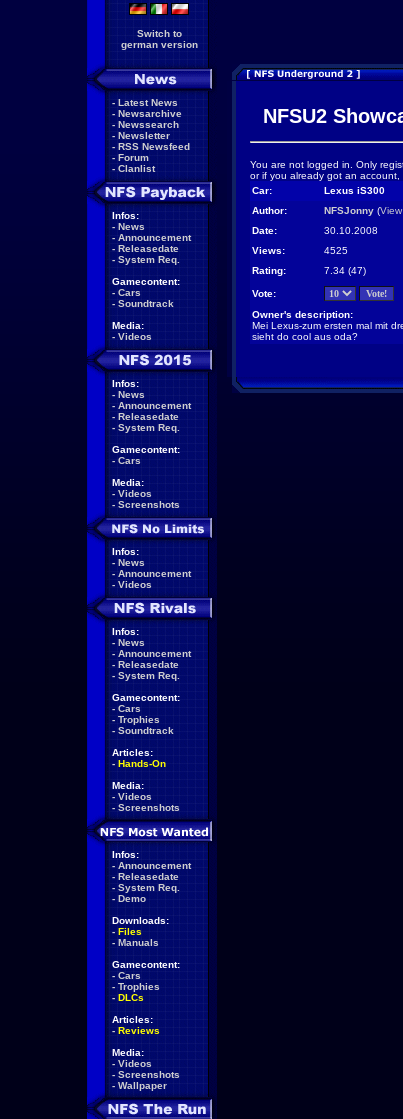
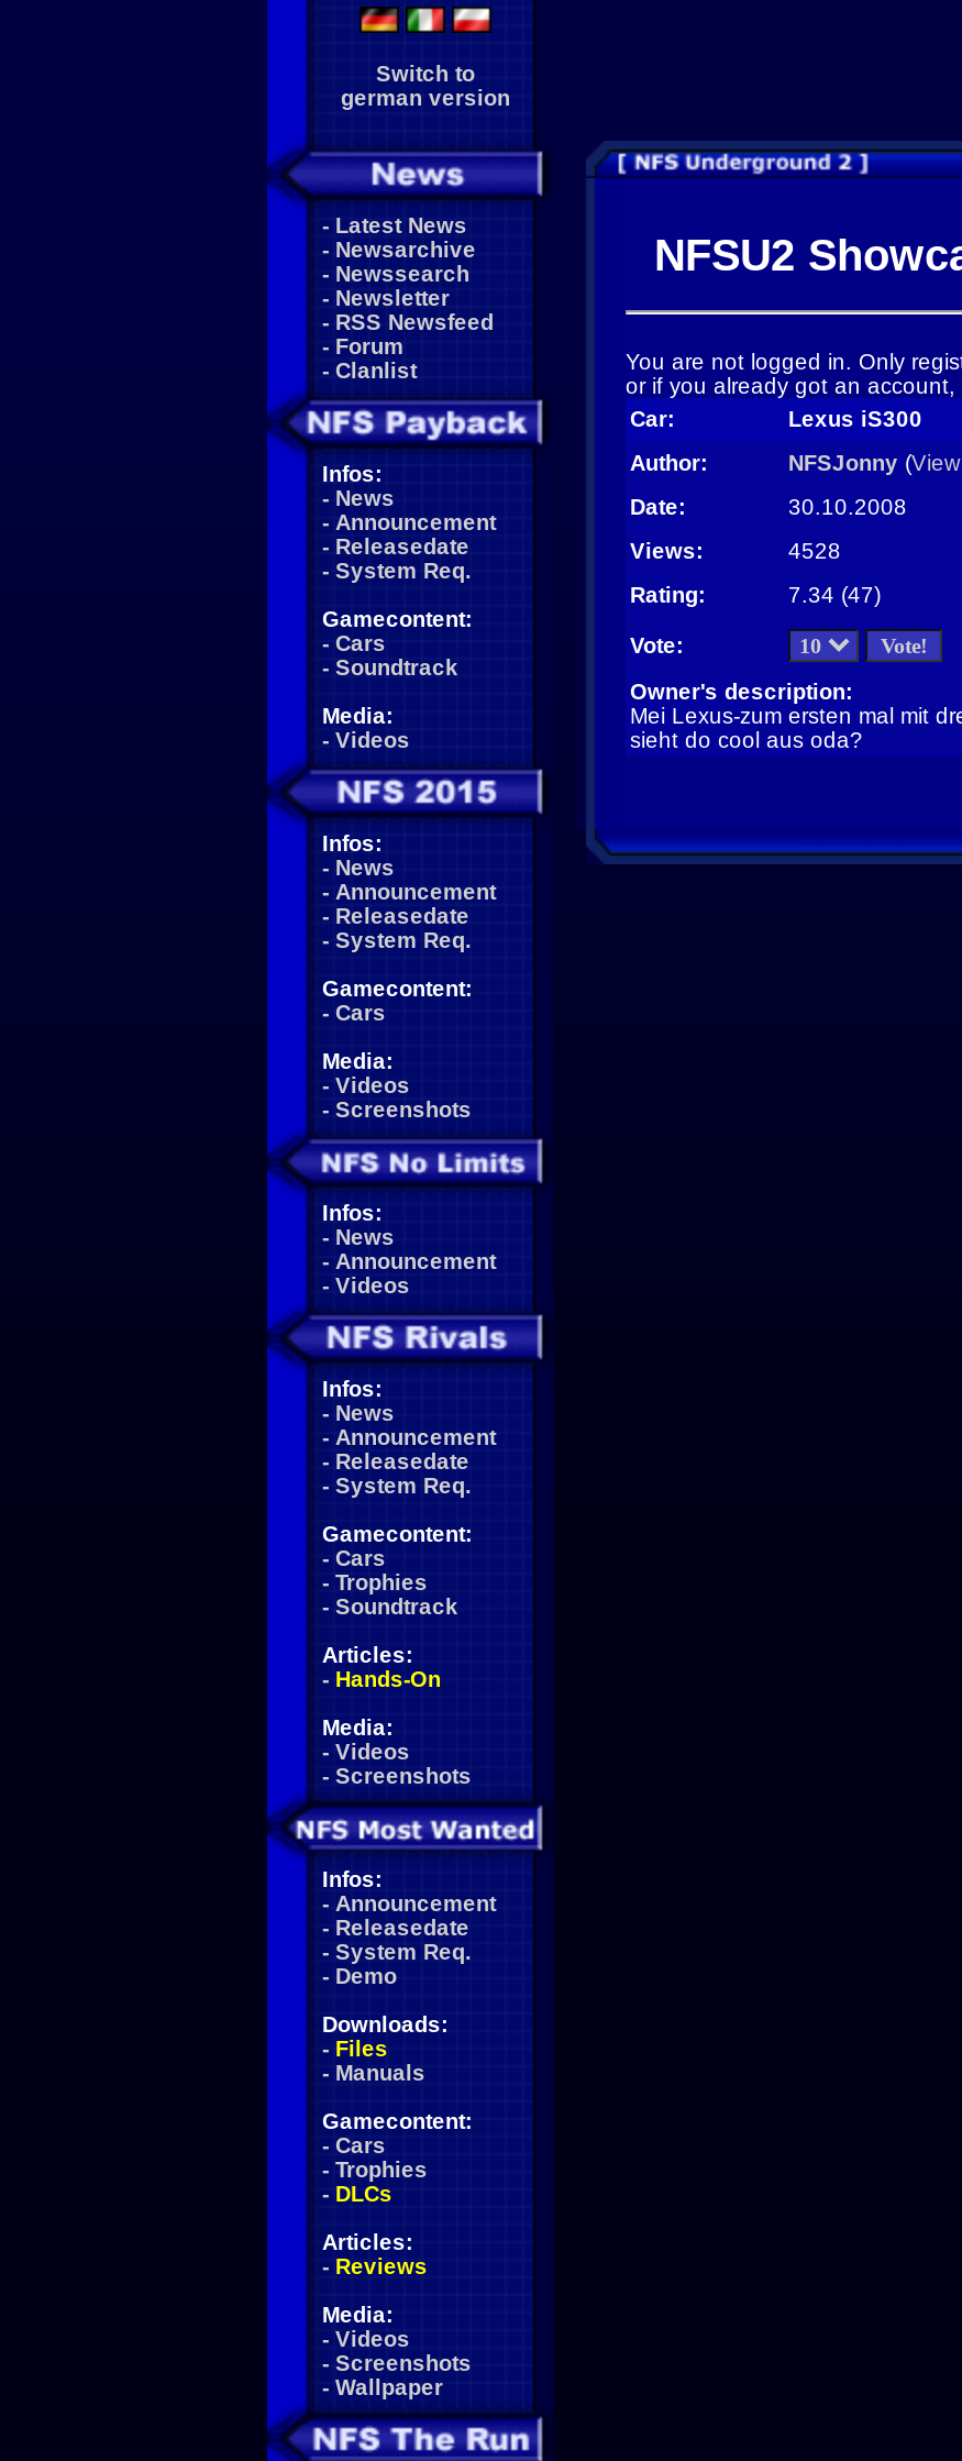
- 4525
+ 4528
